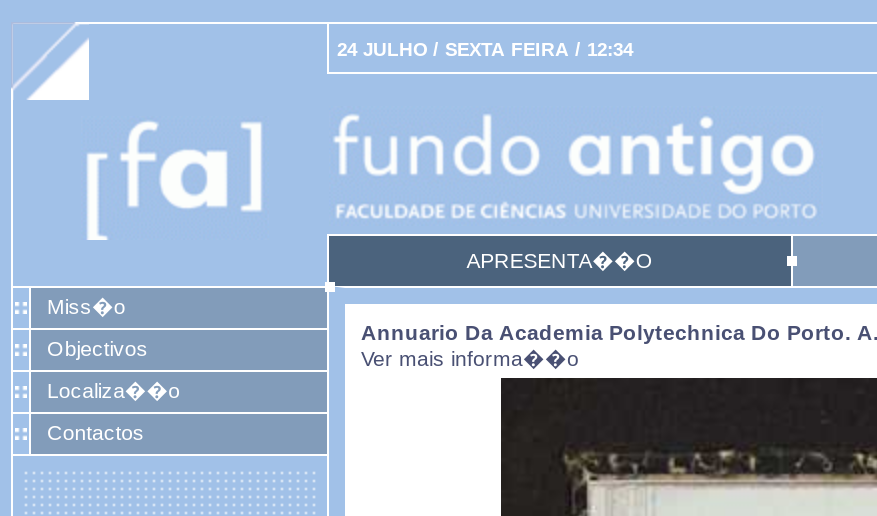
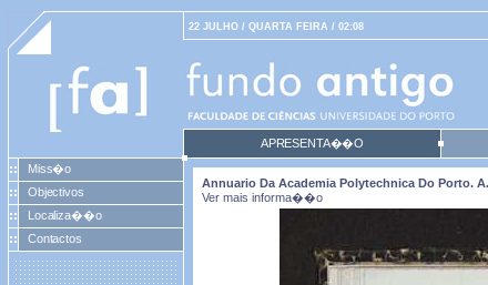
- 24 JULHO / SEXTA FEIRA / 12:34
+ 22 JULHO / QUARTA FEIRA / 02:08
